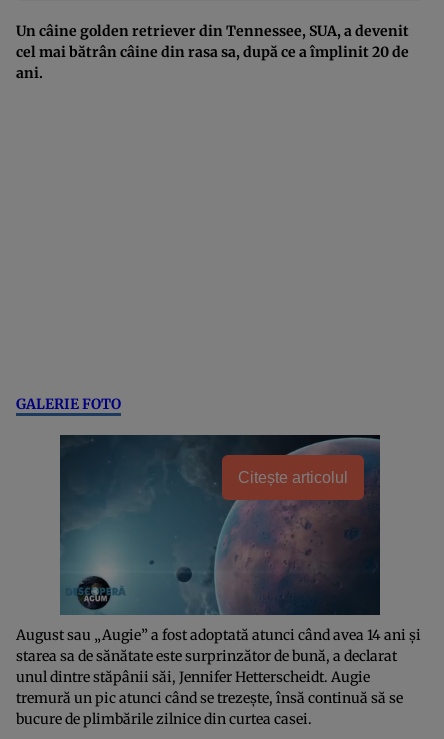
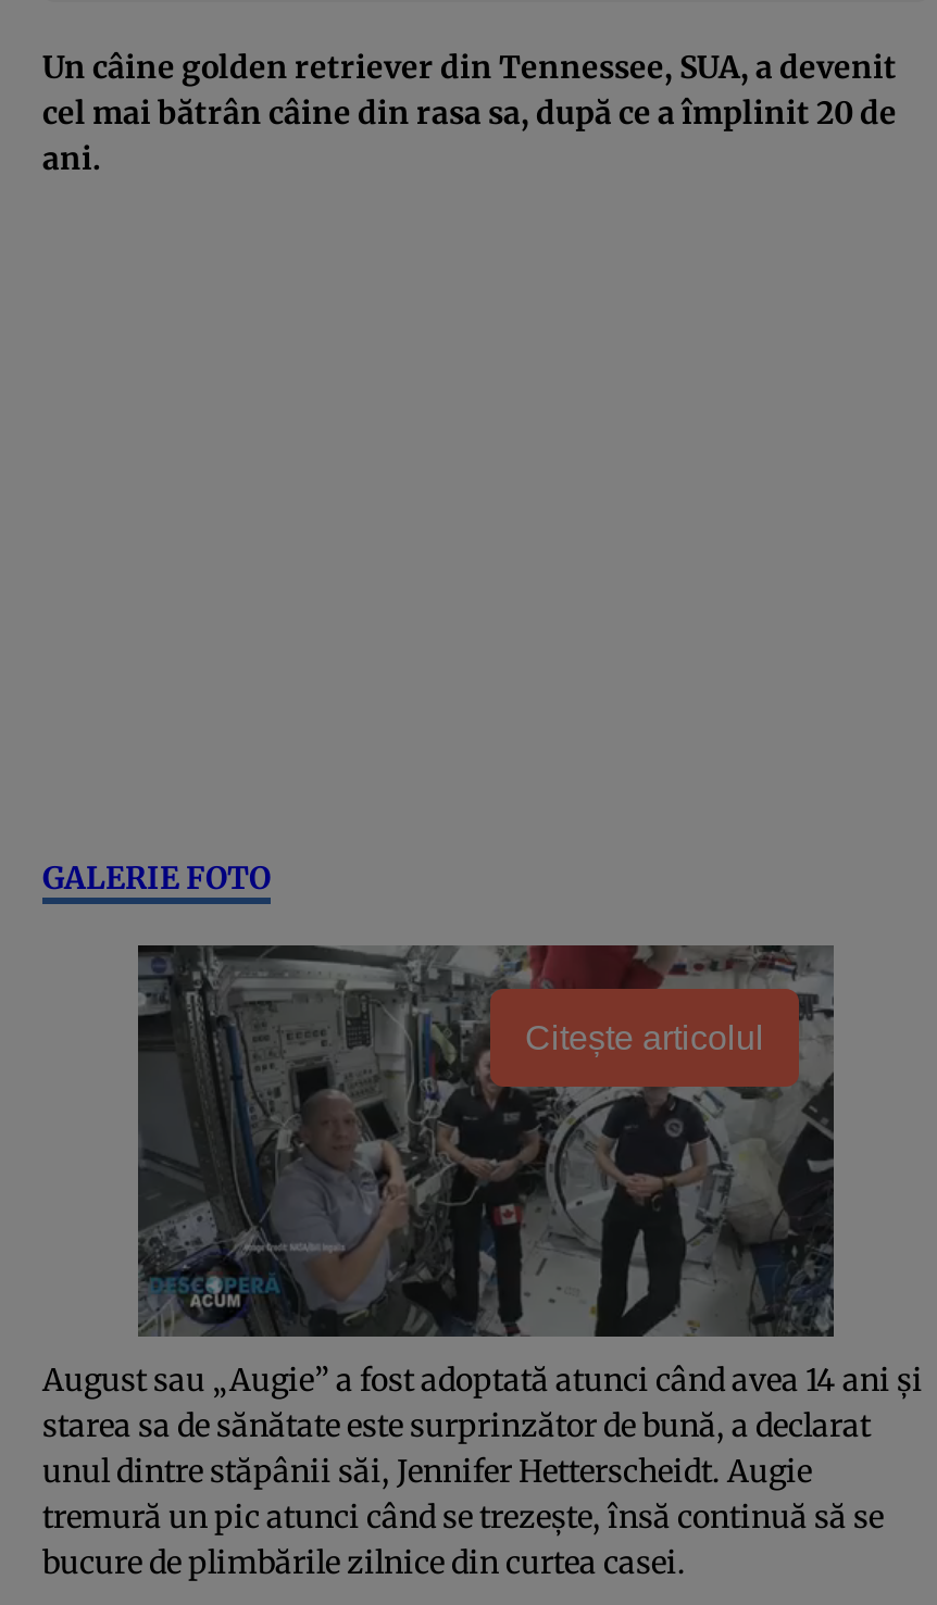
- [image]
+ [image]
